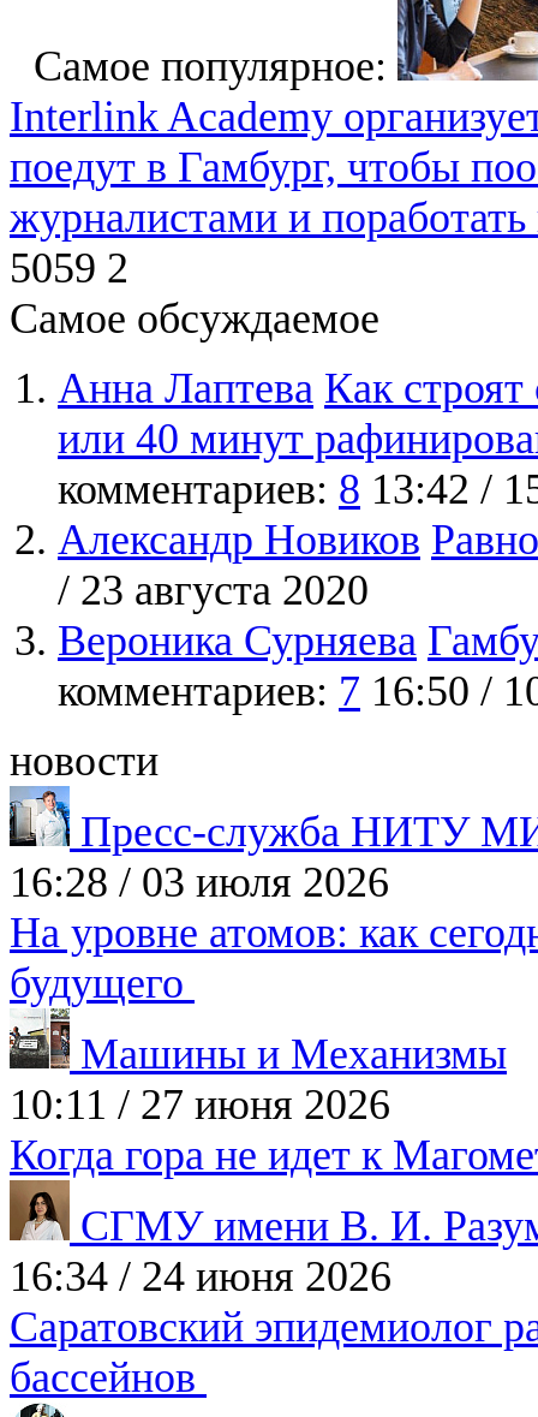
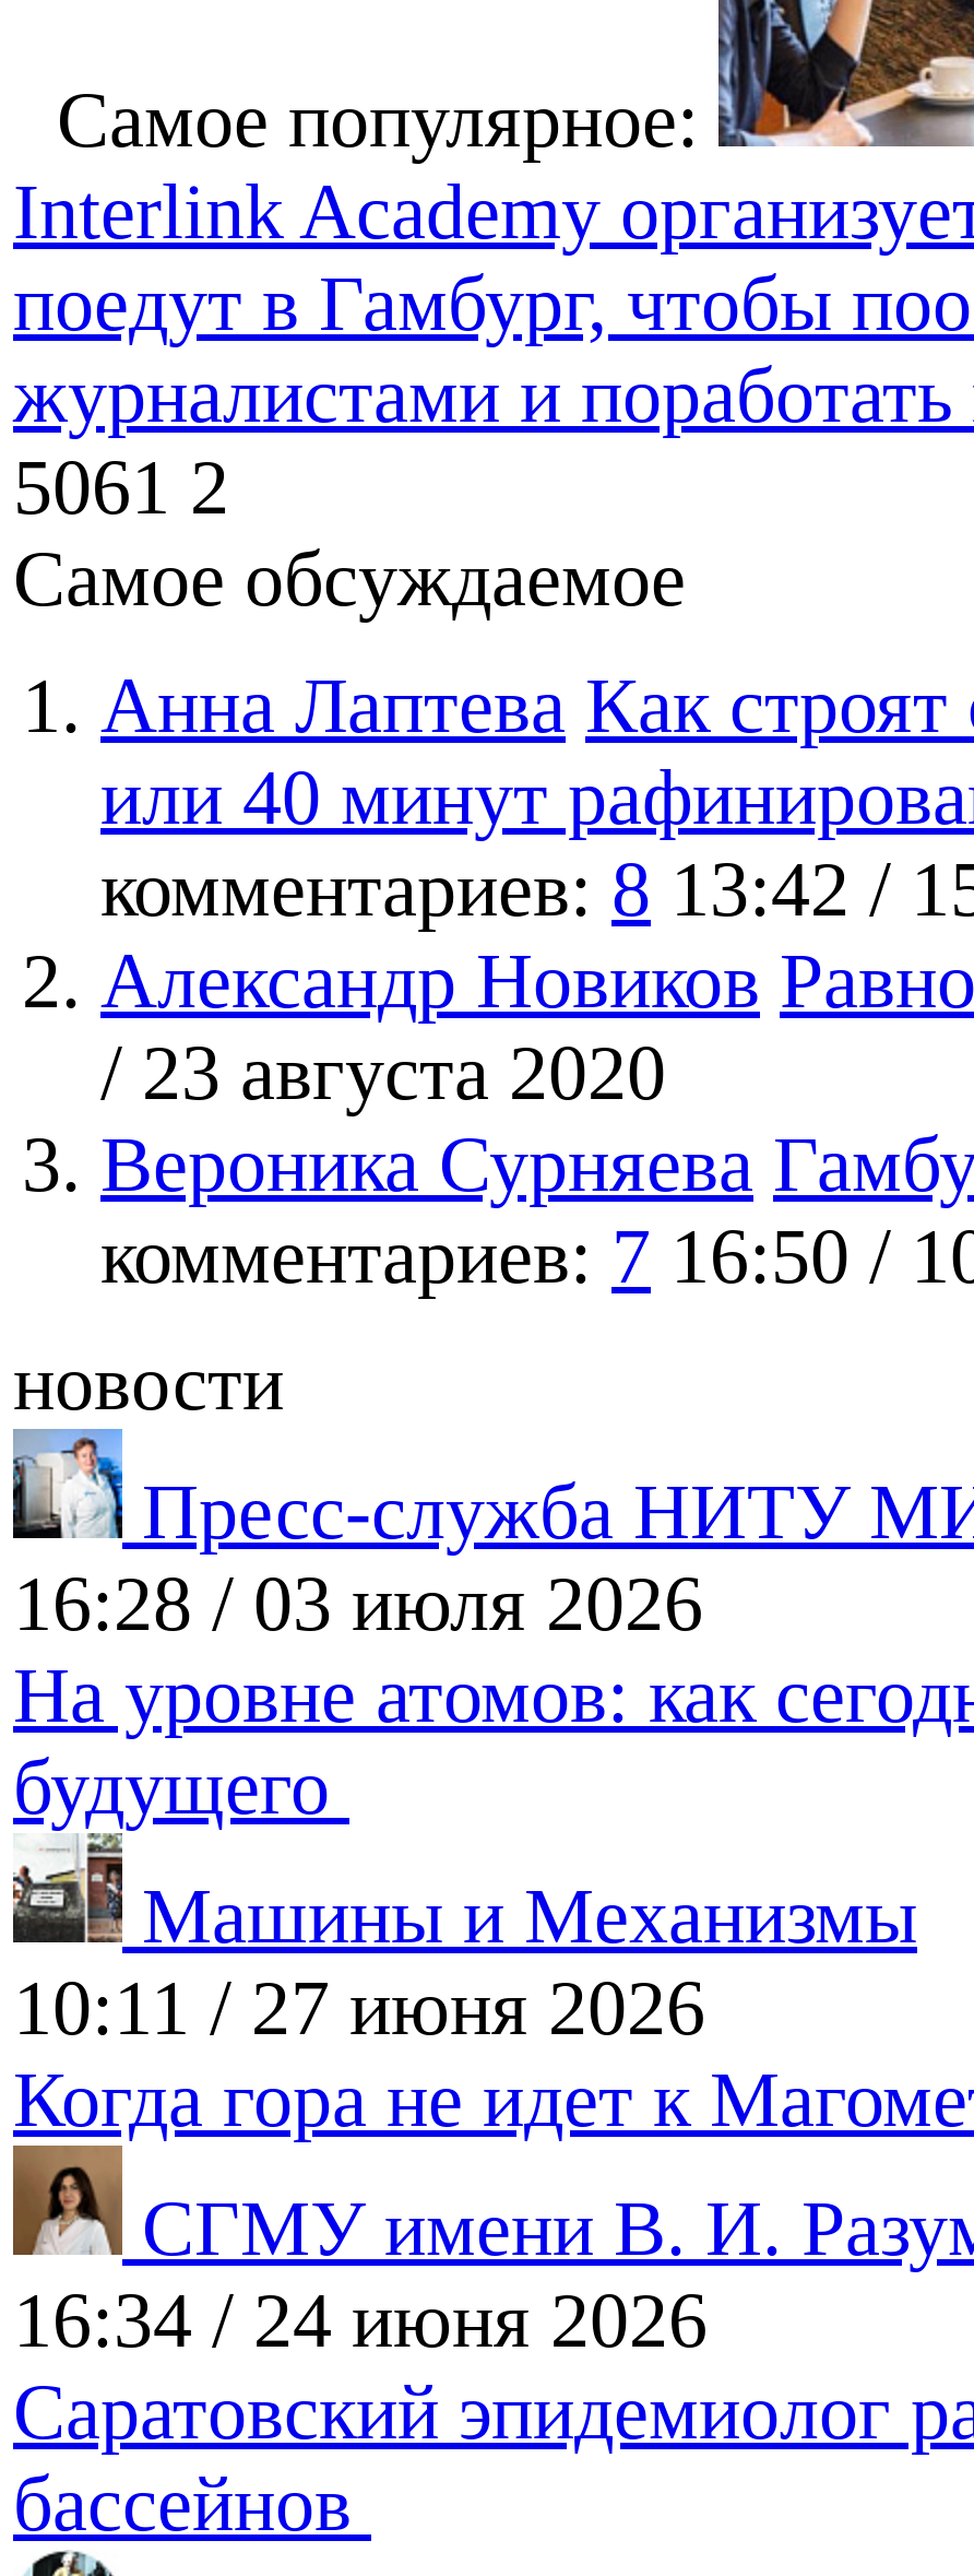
- 5059 2
+ 5061 2
